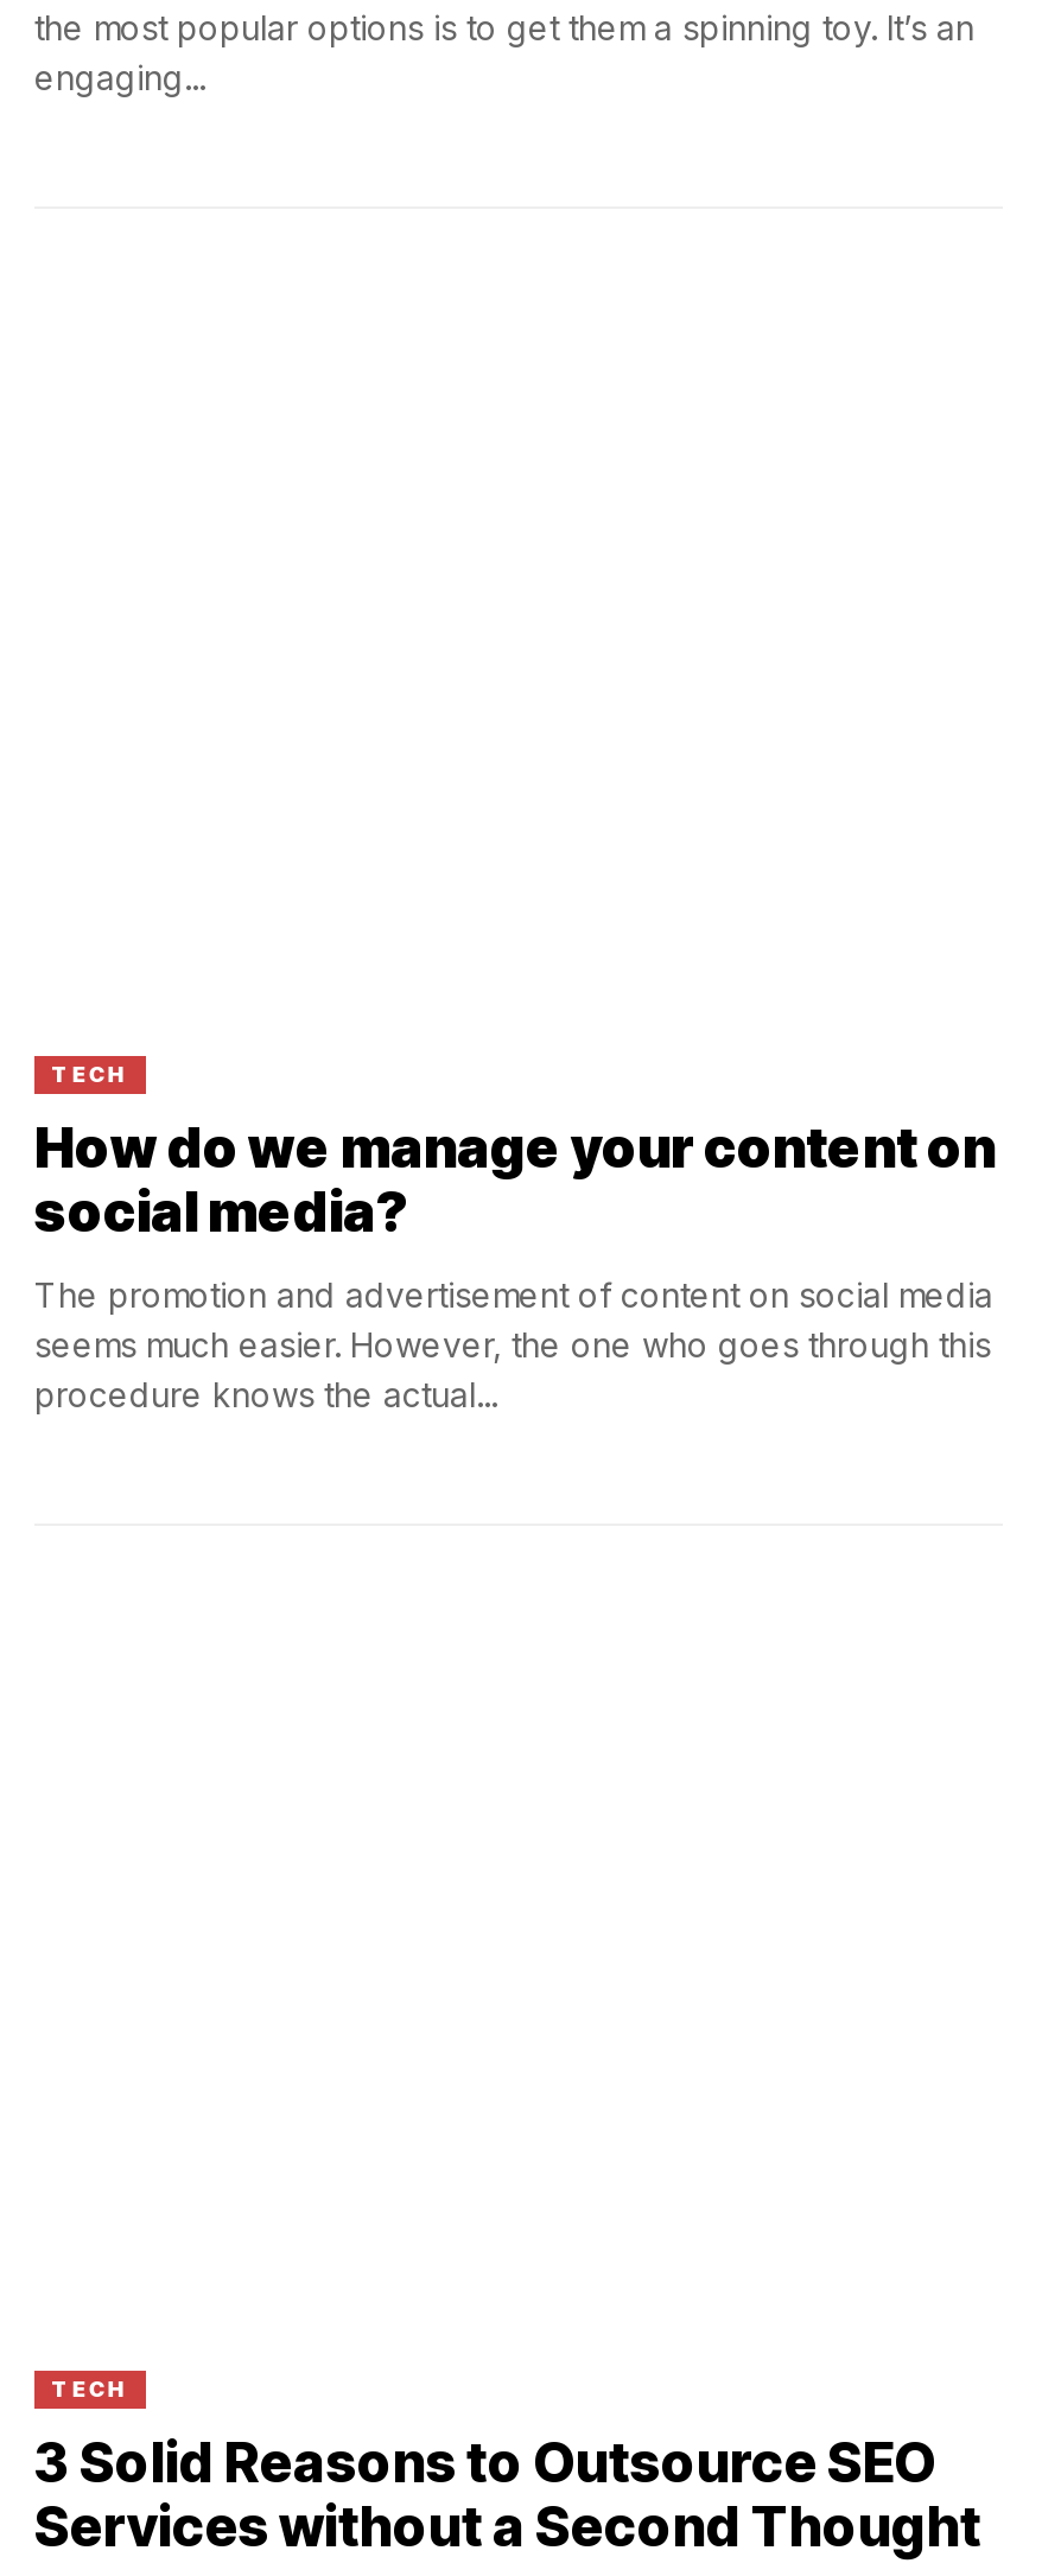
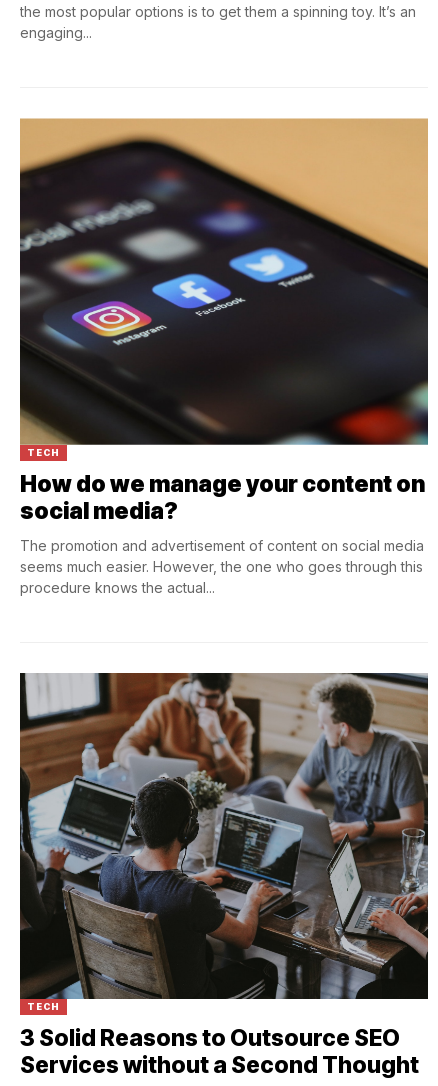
+ [image]

+ [image]
